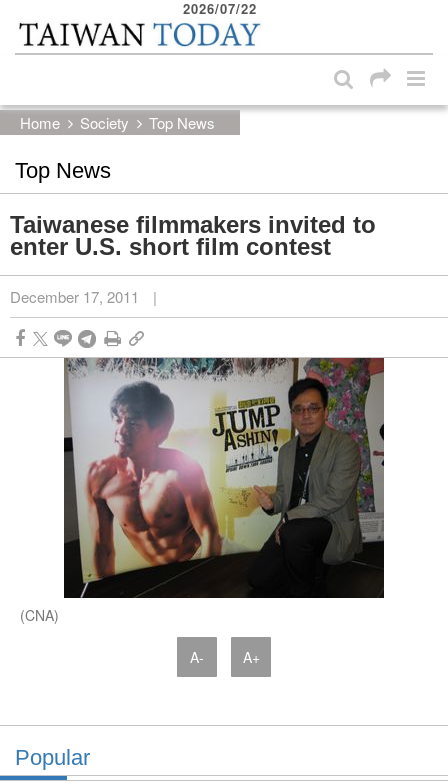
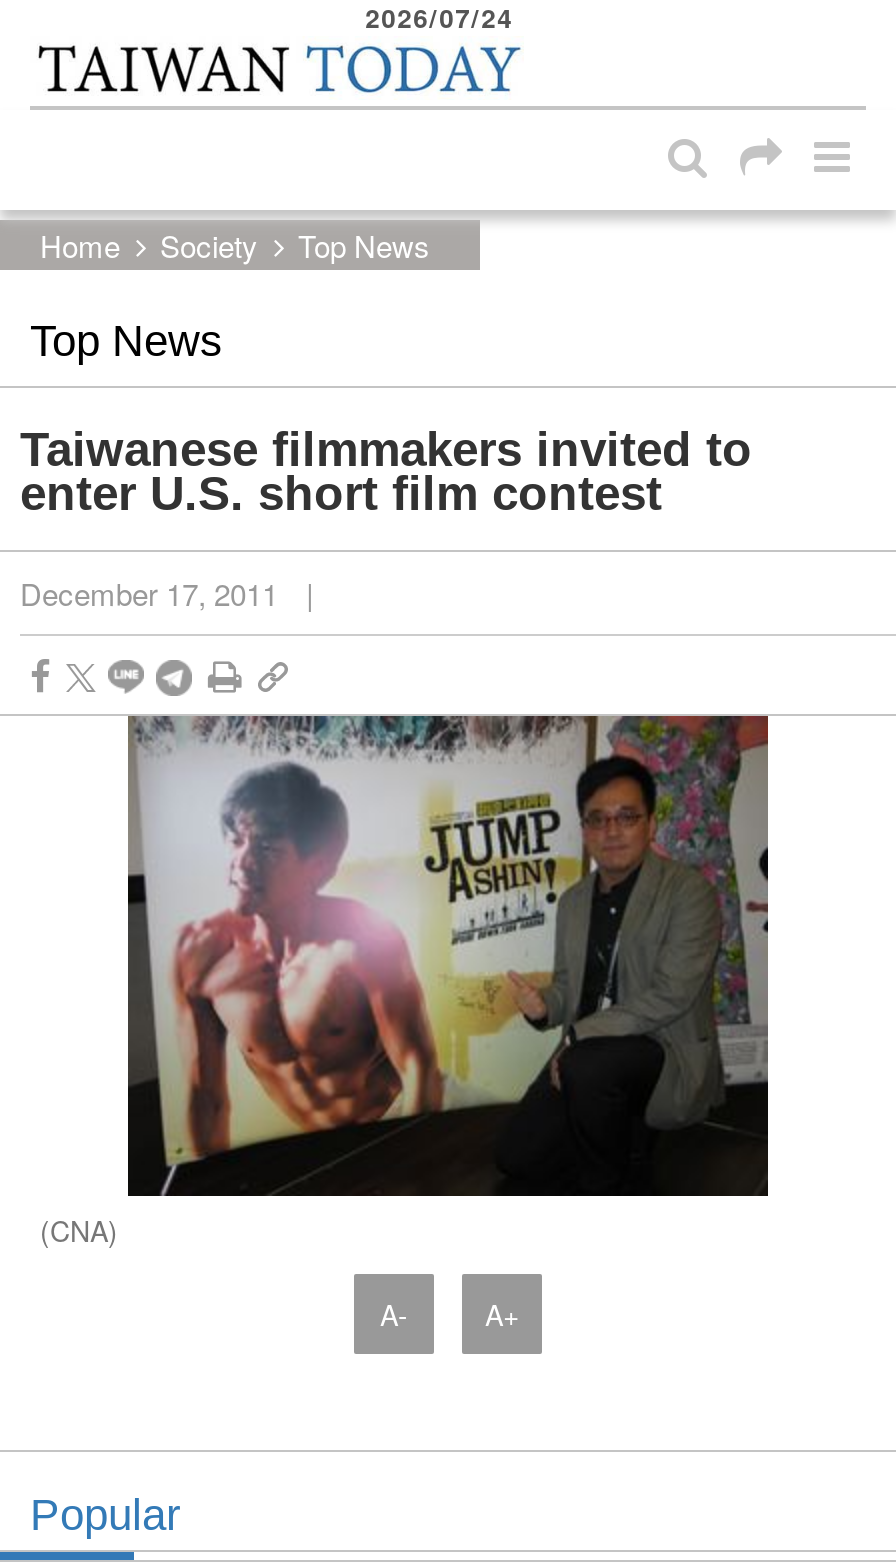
- 2026/07/22
+ 2026/07/24
